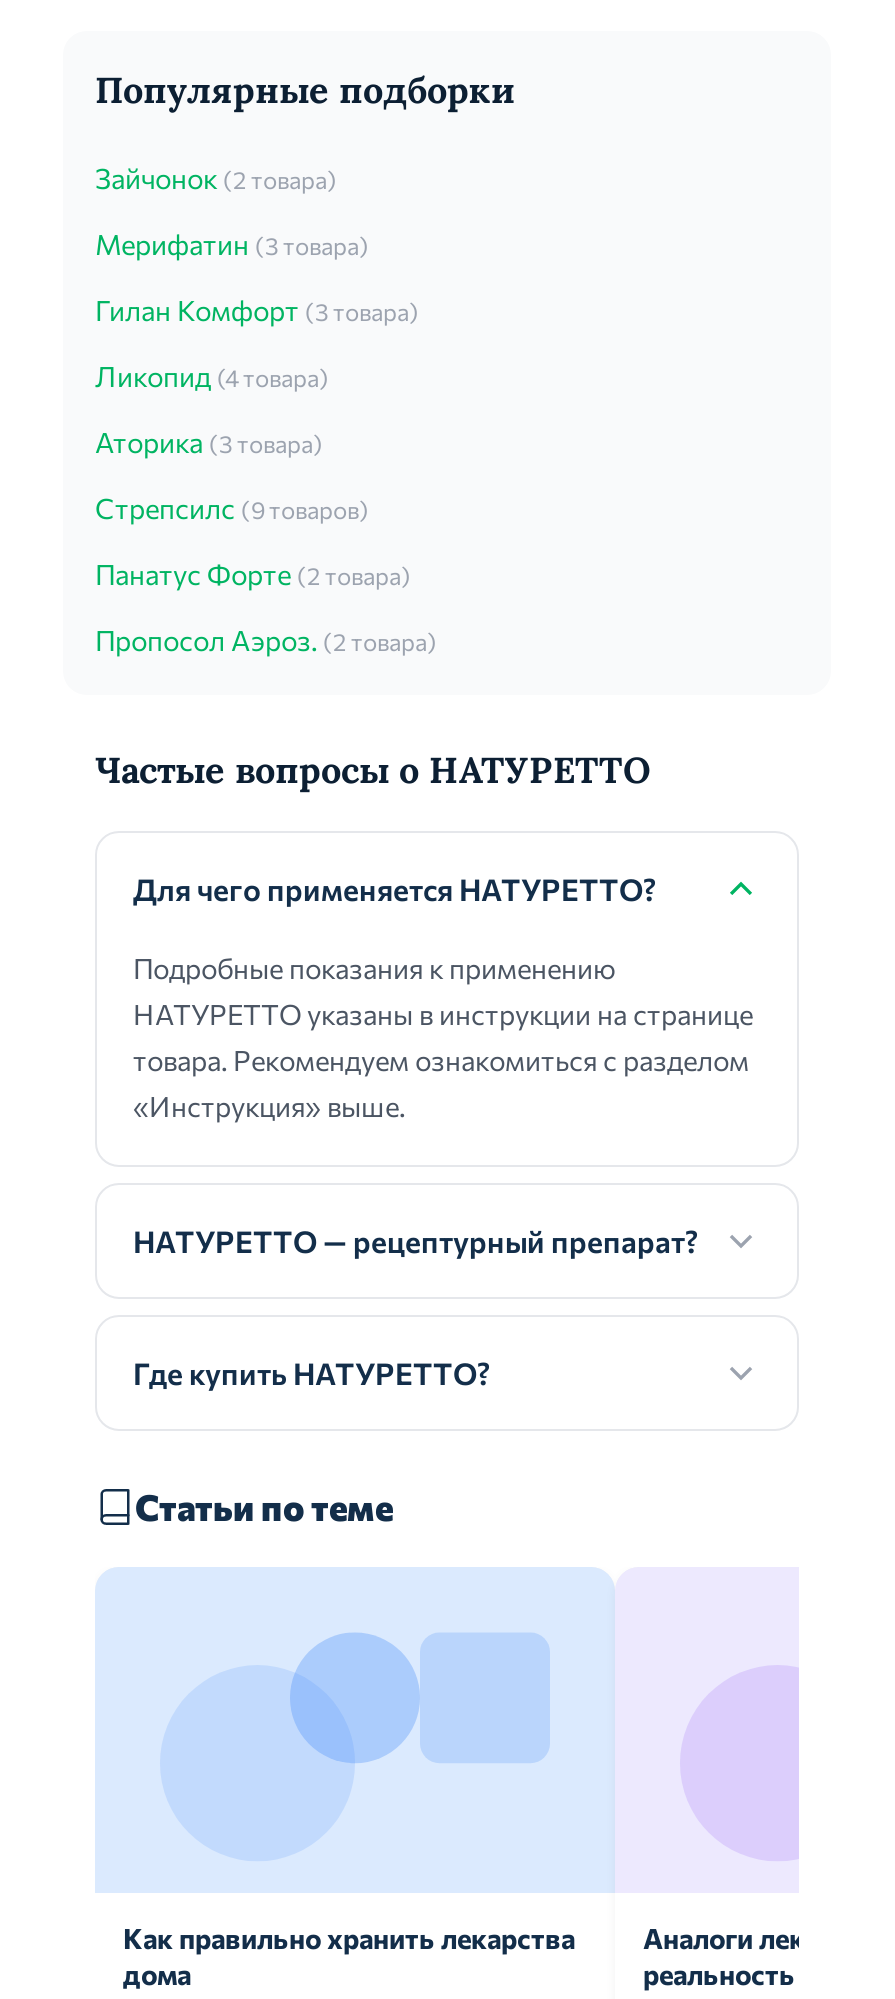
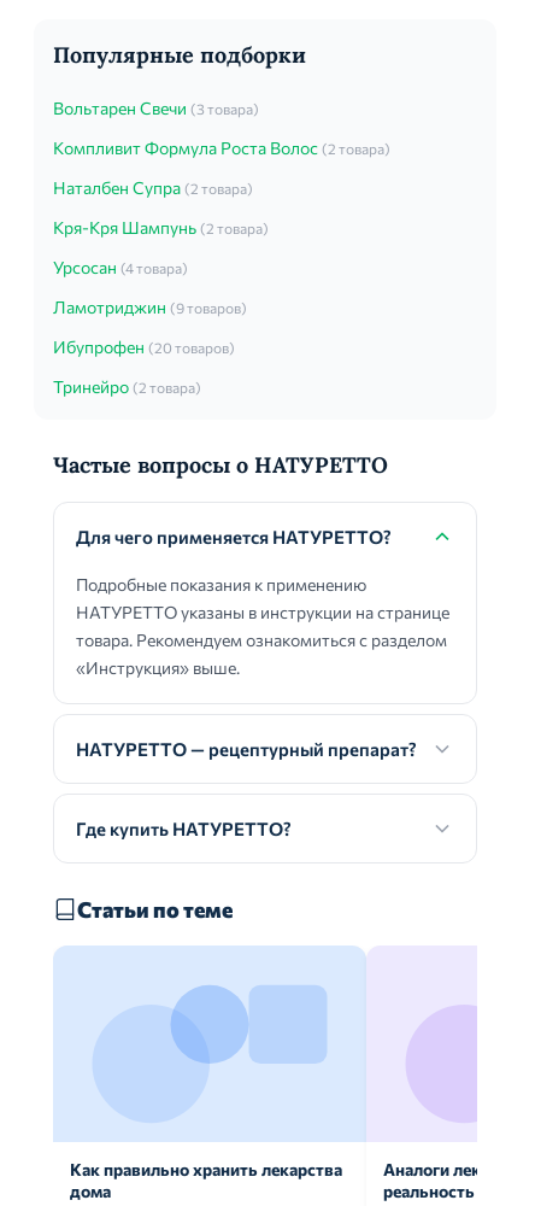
- Зайчонок (2 товара)
+ Вольтарен Свечи (3 товара)

- Мерифатин (3 товара)
+ Компливит Формула Роста Волос (2 товара)

- Гилан Комфорт (3 товара)
+ Наталбен Супра (2 товара)

- Ликопид (4 товара)
+ Кря-Кря Шампунь (2 товара)

- Аторика (3 товара)
+ Урсосан (4 товара)

- Стрепсилс (9 товаров)
+ Ламотриджин (9 товаров)

- Панатус Форте (2 товара)
+ Ибупрофен (20 товаров)

- Пропосол Аэроз. (2 товара)
+ Тринейро (2 товара)
